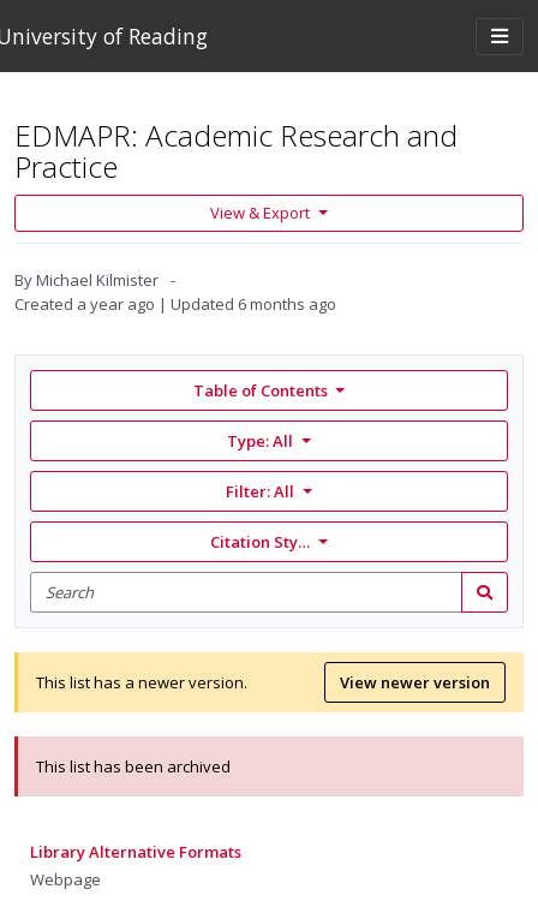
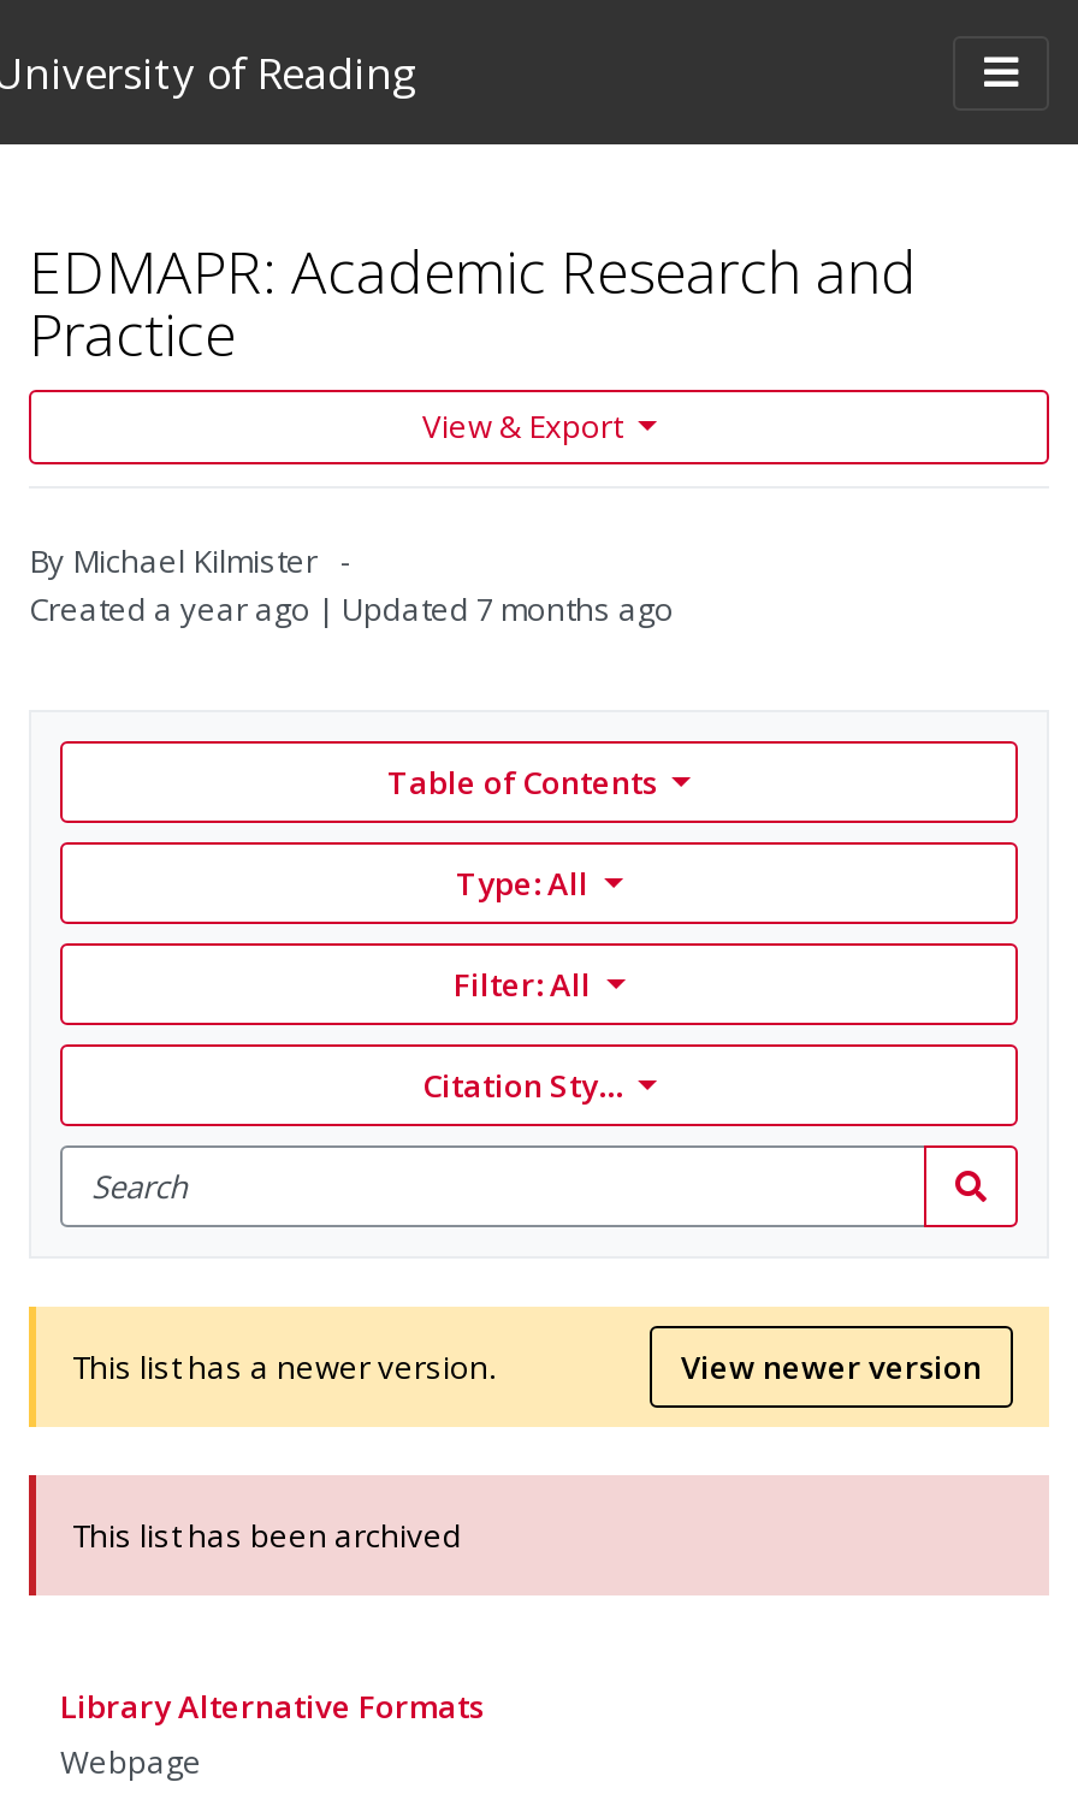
- Updated 6 months ago
+ Updated 7 months ago
